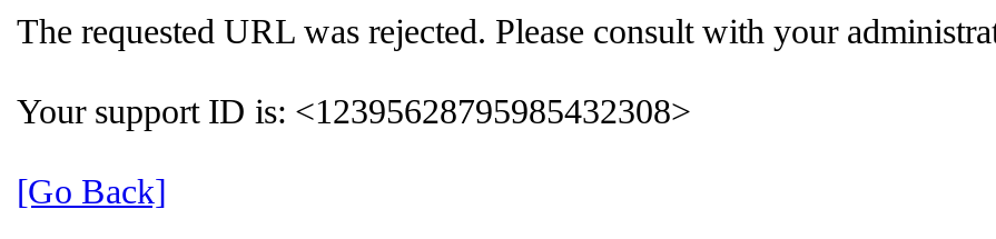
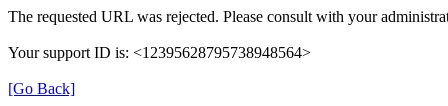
- Your support ID is: <12395628795985432308>
+ Your support ID is: <12395628795738948564>
